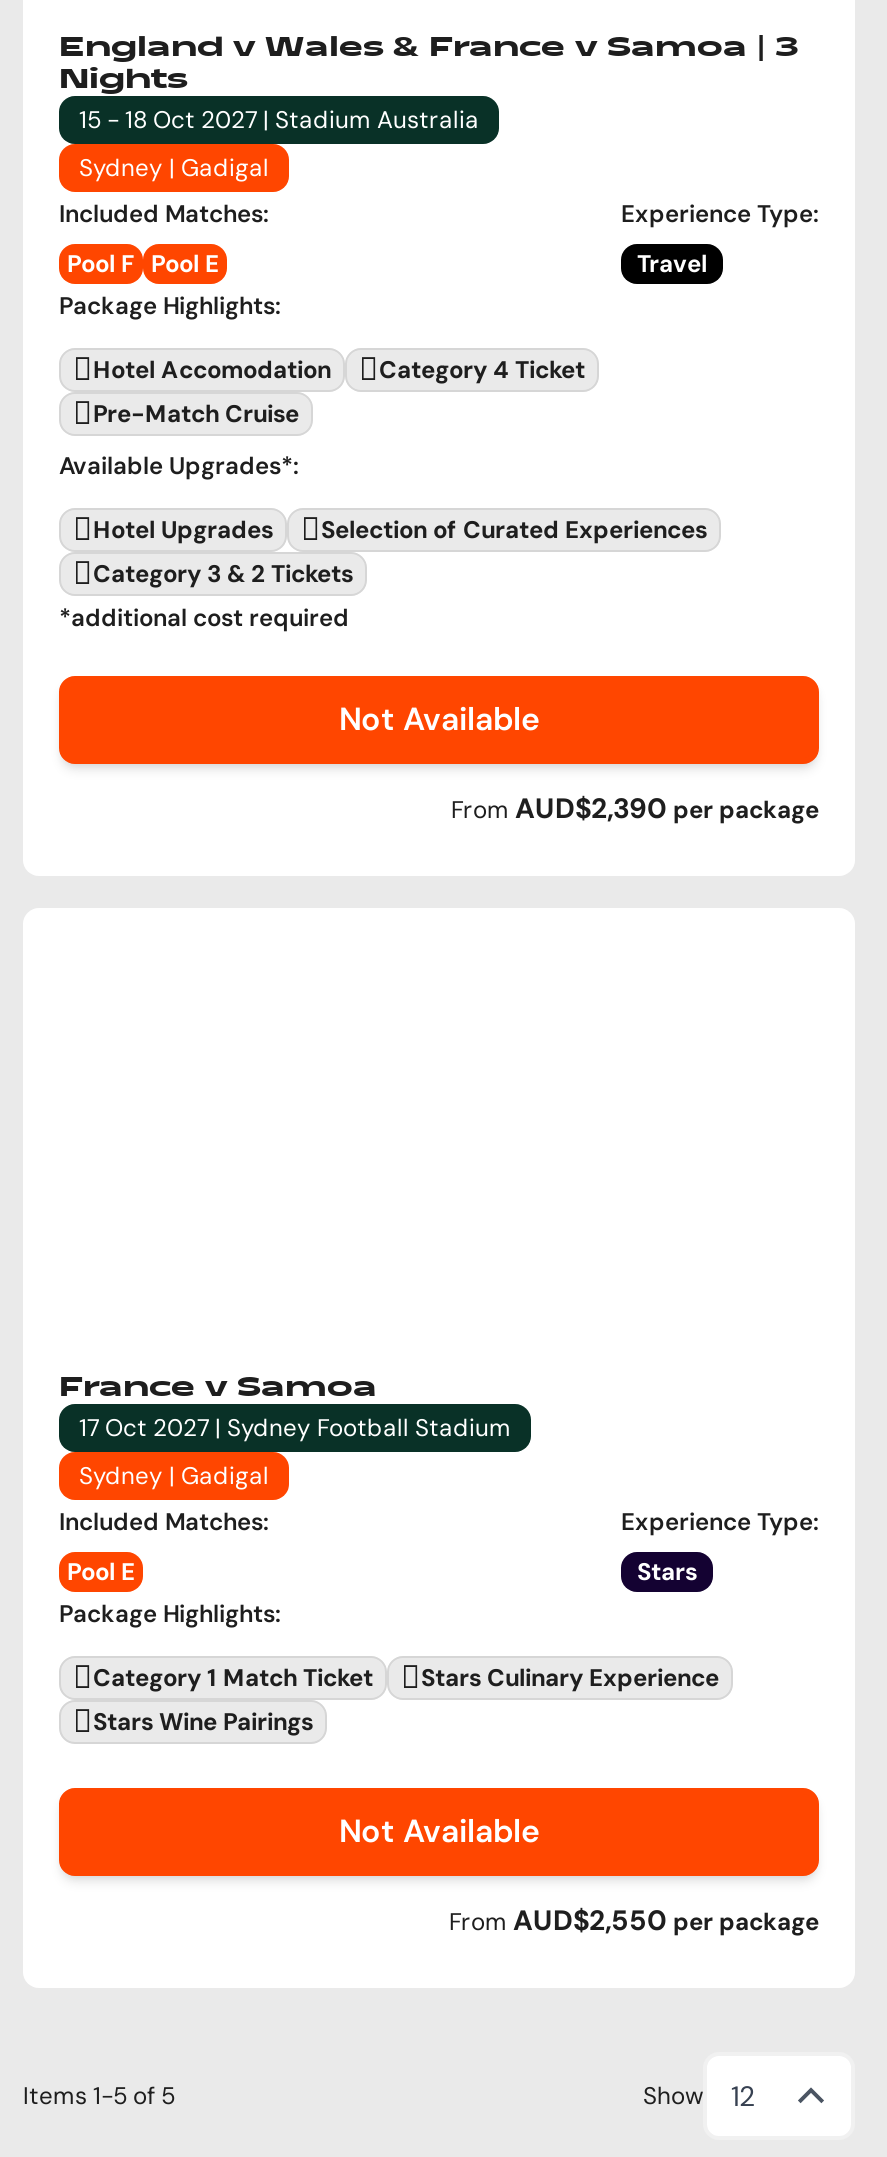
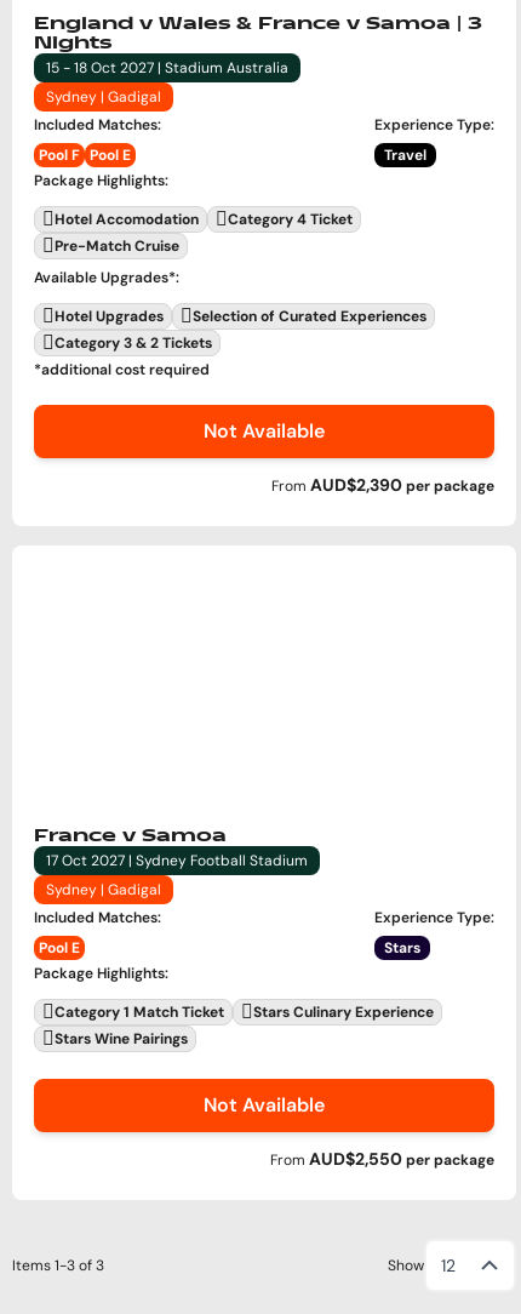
- Items 1-5 of 5
+ Items 1-3 of 3
